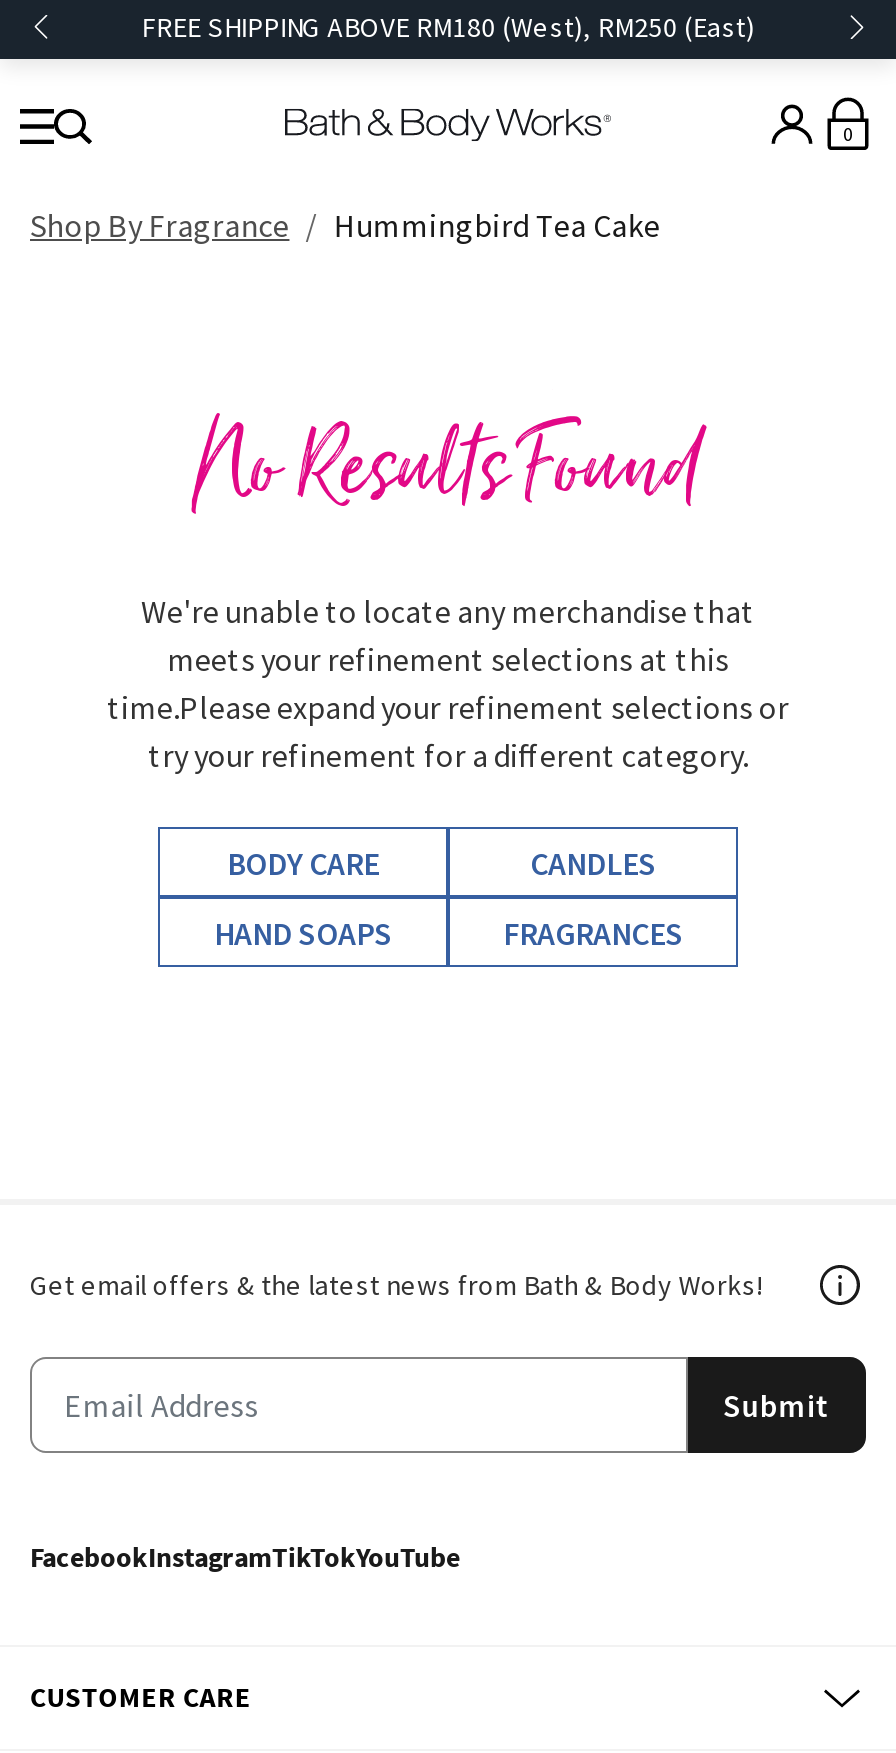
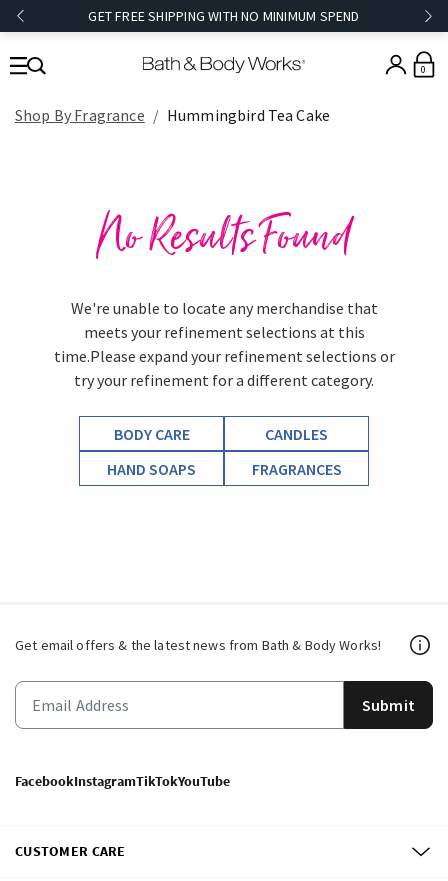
- FREE SHIPPING ABOVE RM180 (West), RM250 (East)
+ GET FREE SHIPPING WITH NO MINIMUM SPEND
